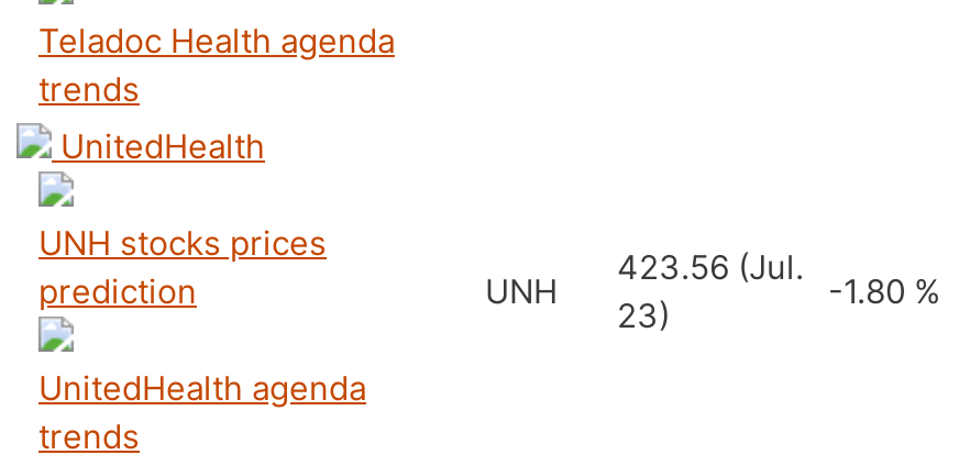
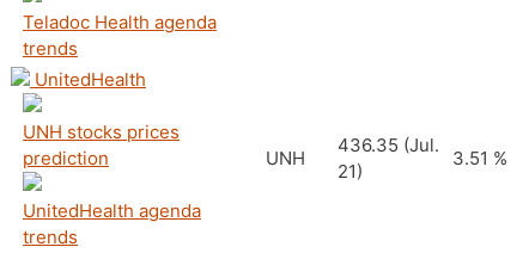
- 423.56 (Jul.
- 23)
+ 436.35 (Jul.
+ 21)

- -1.80 %
+ 3.51 %
